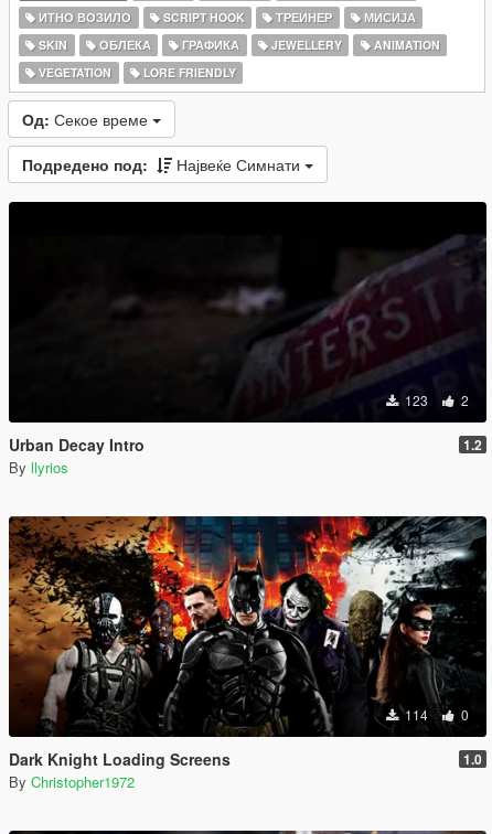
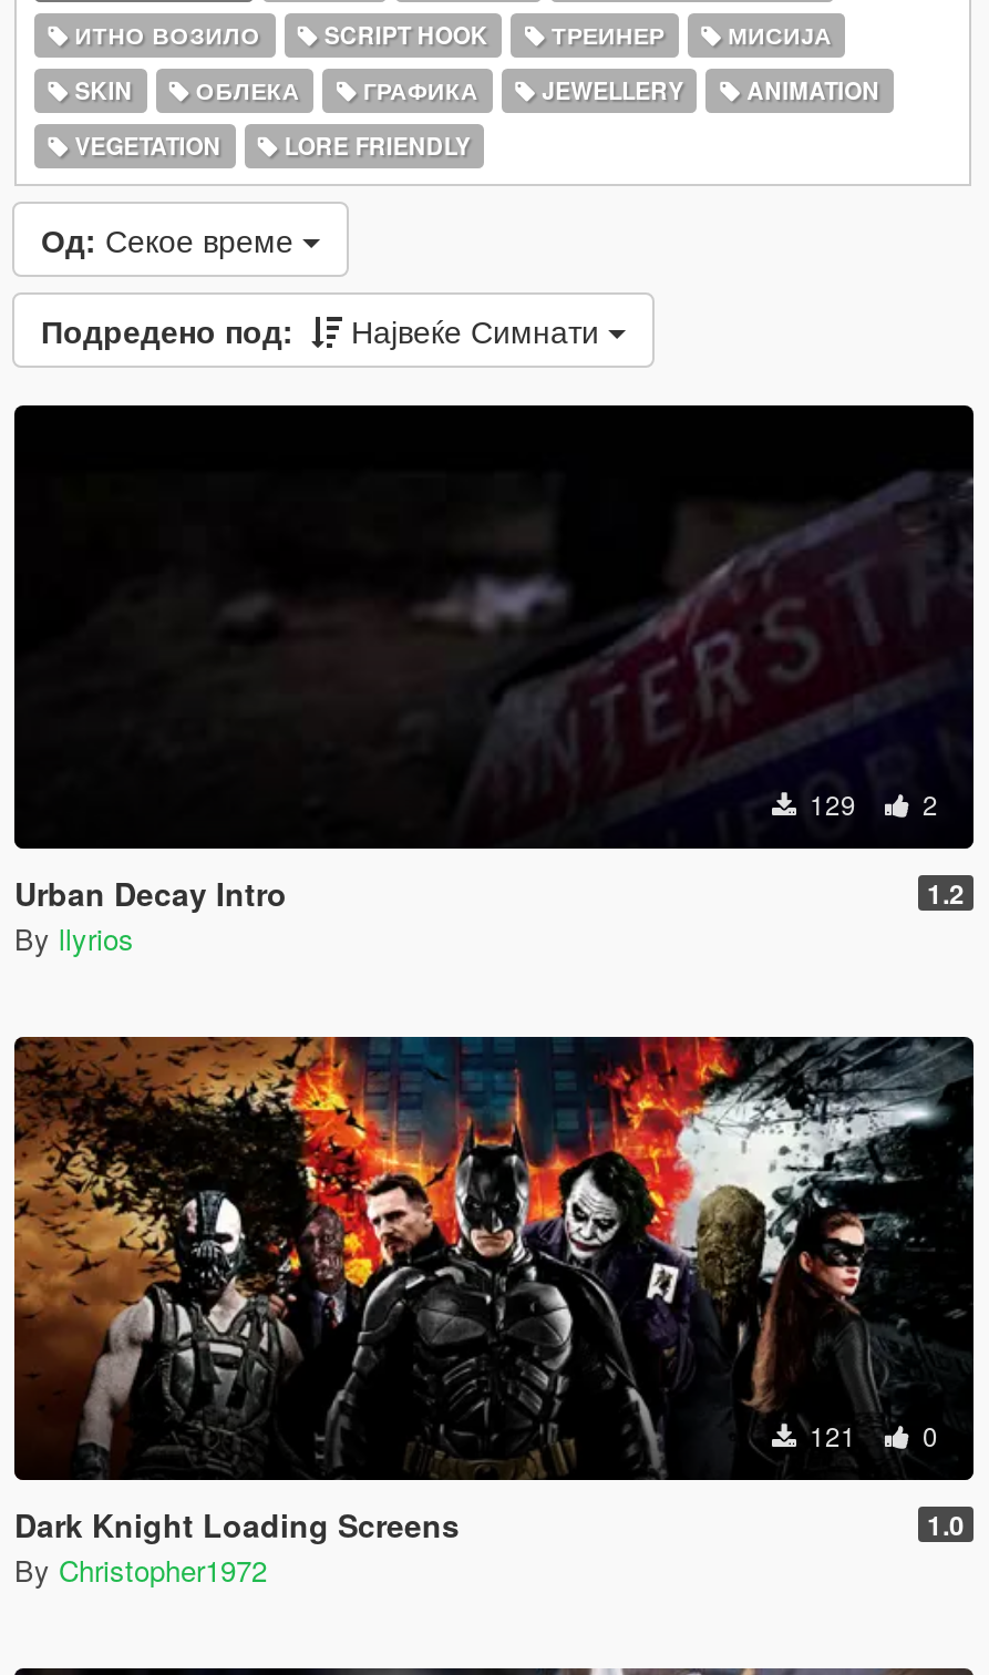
- 123 2
+ 129 2

- 114 0
+ 121 0
